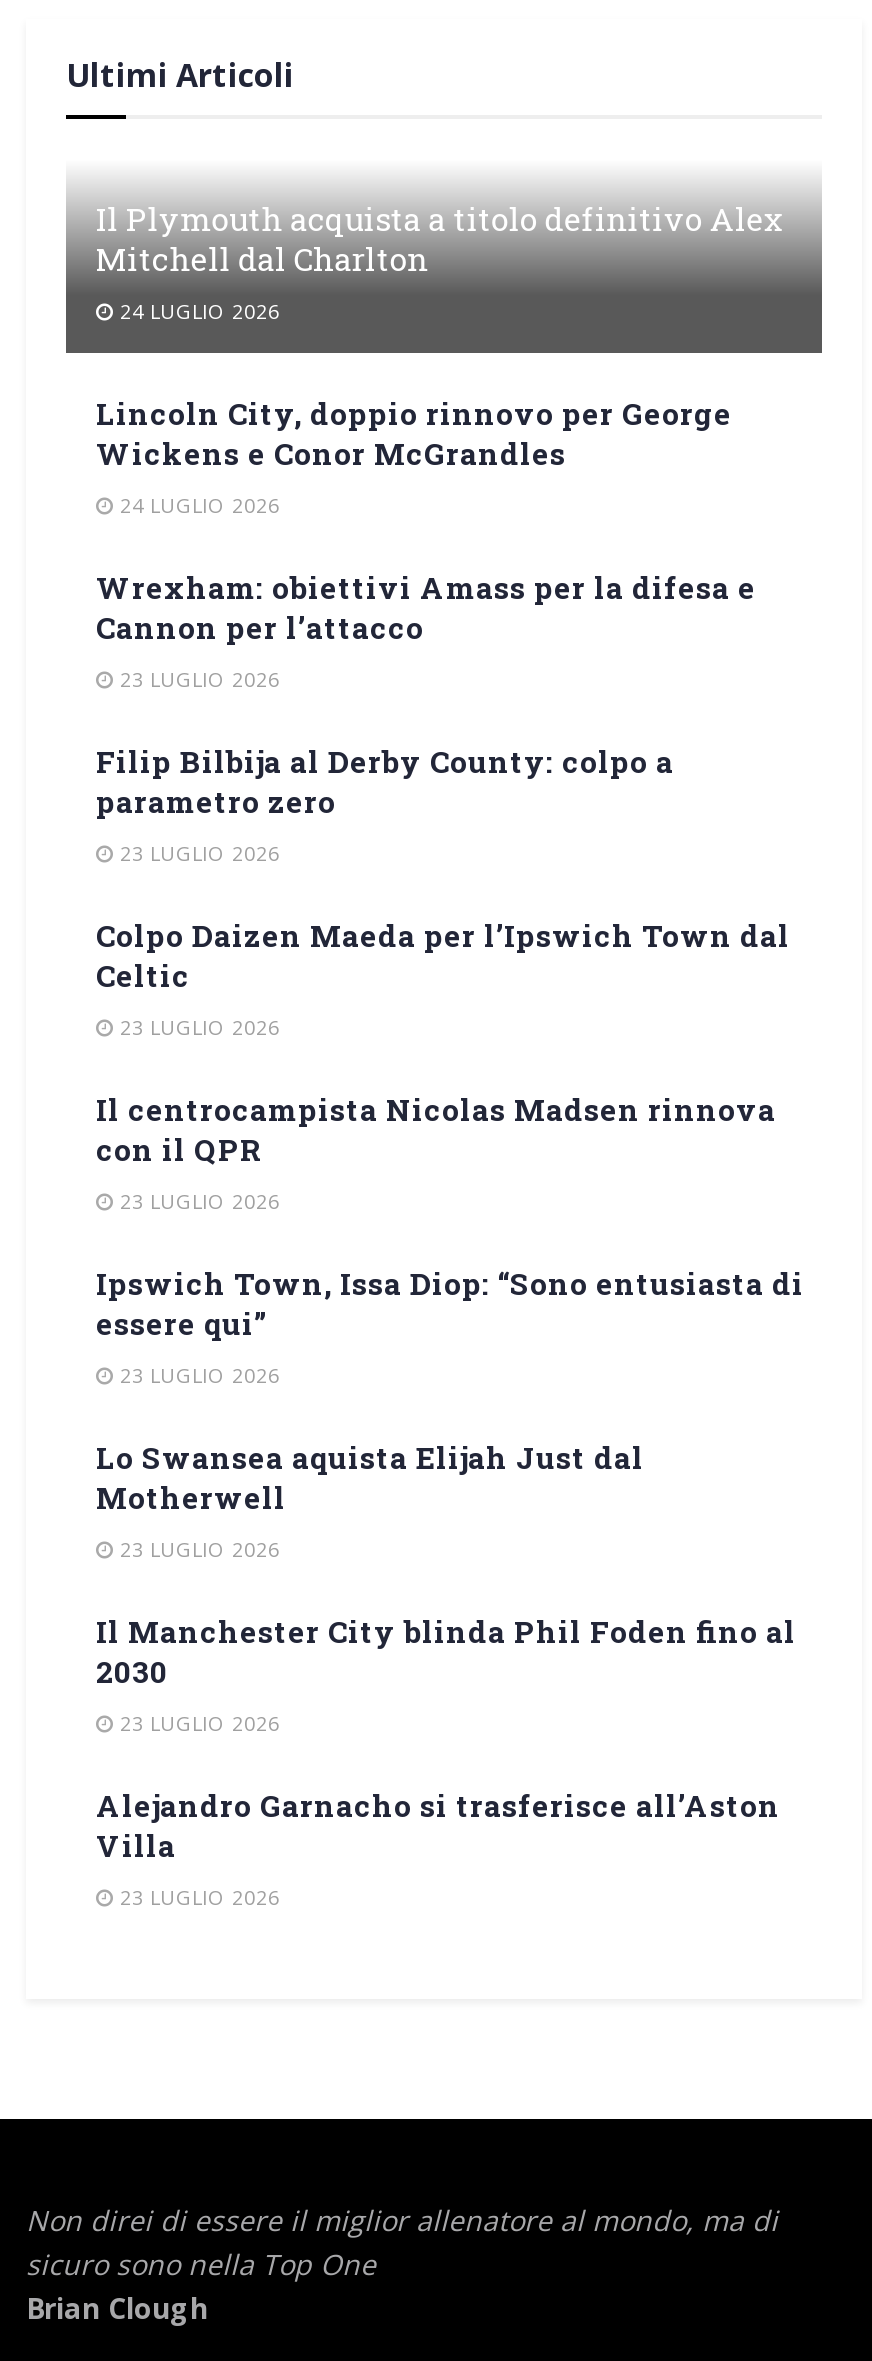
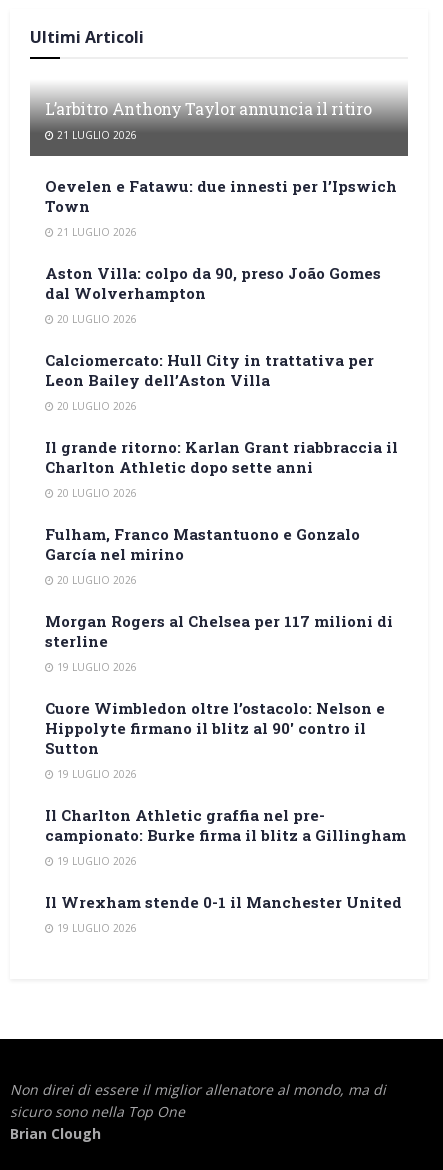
- Il Plymouth acquista a titolo definitivo Alex
- Mitchell dal Charlton
- 24 LUGLIO 2026
+ L’arbitro Anthony Taylor annuncia il ritiro
+ 21 LUGLIO 2026

- Lincoln City, doppio rinnovo per George
- Wickens e Conor McGrandles
- 24 LUGLIO 2026
+ Oevelen e Fatawu: due innesti per l’Ipswich
+ Town
+ 21 LUGLIO 2026

- Wrexham: obiettivi Amass per la difesa e
- Cannon per l’attacco
- 23 LUGLIO 2026
+ Aston Villa: colpo da 90, preso João Gomes
+ dal Wolverhampton
+ 20 LUGLIO 2026

- Filip Bilbija al Derby County: colpo a
- parametro zero
- 23 LUGLIO 2026
+ Calciomercato: Hull City in trattativa per
+ Leon Bailey dell’Aston Villa
+ 20 LUGLIO 2026

- Colpo Daizen Maeda per l’Ipswich Town dal
- Celtic
- 23 LUGLIO 2026
+ Il grande ritorno: Karlan Grant riabbraccia il
+ Charlton Athletic dopo sette anni
+ 20 LUGLIO 2026

- Il centrocampista Nicolas Madsen rinnova
- con il QPR
- 23 LUGLIO 2026
+ Fulham, Franco Mastantuono e Gonzalo
+ García nel mirino
+ 20 LUGLIO 2026

- Ipswich Town, Issa Diop: “Sono entusiasta di
- essere qui”
- 23 LUGLIO 2026
+ Morgan Rogers al Chelsea per 117 milioni di
+ sterline
+ 19 LUGLIO 2026

- Lo Swansea aquista Elijah Just dal
- Motherwell
- 23 LUGLIO 2026
+ Cuore Wimbledon oltre l’ostacolo: Nelson e
+ Hippolyte firmano il blitz al 90′ contro il
+ Sutton
+ 19 LUGLIO 2026

- Il Manchester City blinda Phil Foden fino al
- 2030
- 23 LUGLIO 2026
+ Il Charlton Athletic graffia nel pre-
+ campionato: Burke firma il blitz a Gillingham
+ 19 LUGLIO 2026

- Alejandro Garnacho si trasferisce all’Aston
- Villa
- 23 LUGLIO 2026
+ Il Wrexham stende 0-1 il Manchester United
+ 19 LUGLIO 2026
